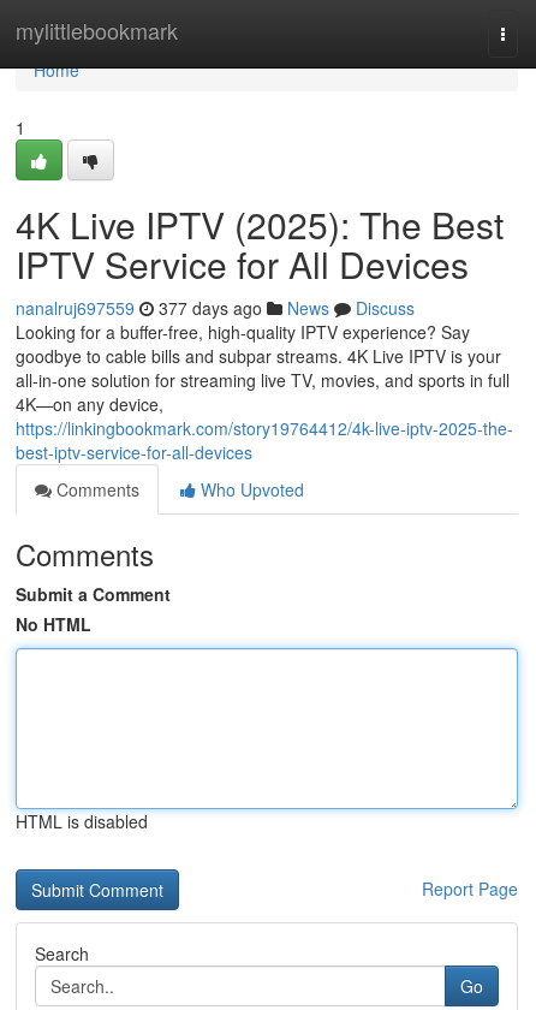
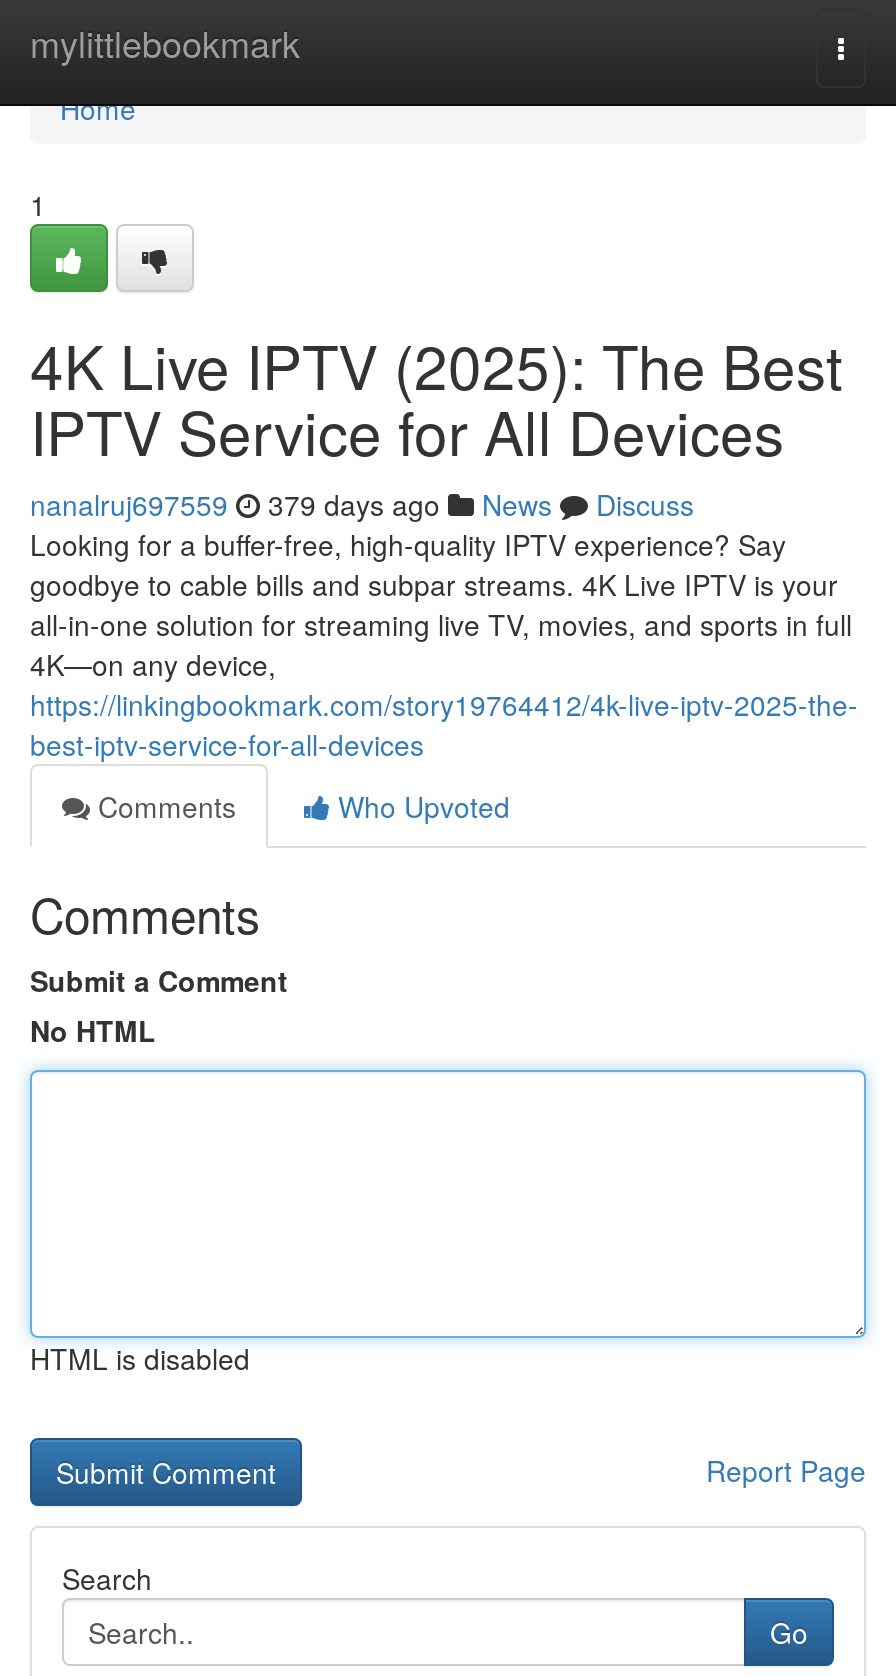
- nanalruj697559 377 days ago News Discuss
+ nanalruj697559 379 days ago News Discuss
